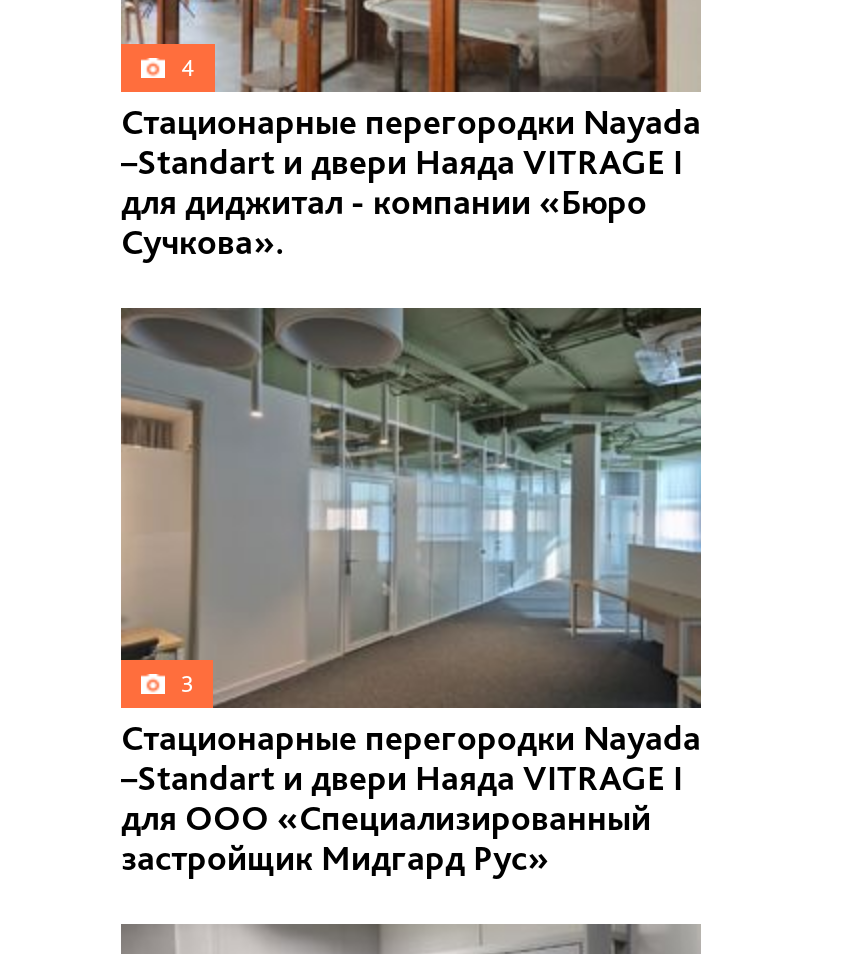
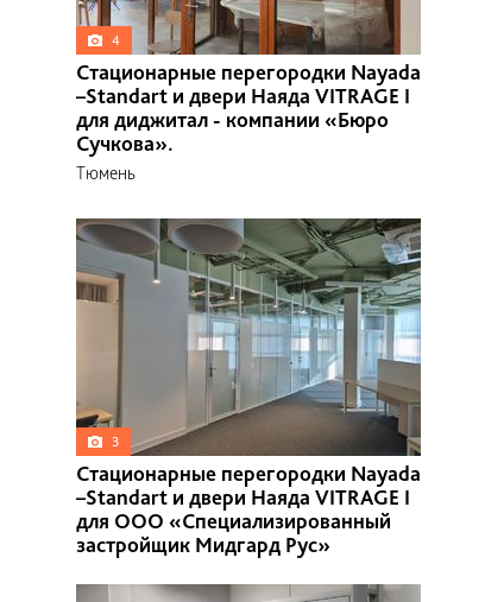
+ Тюмень
